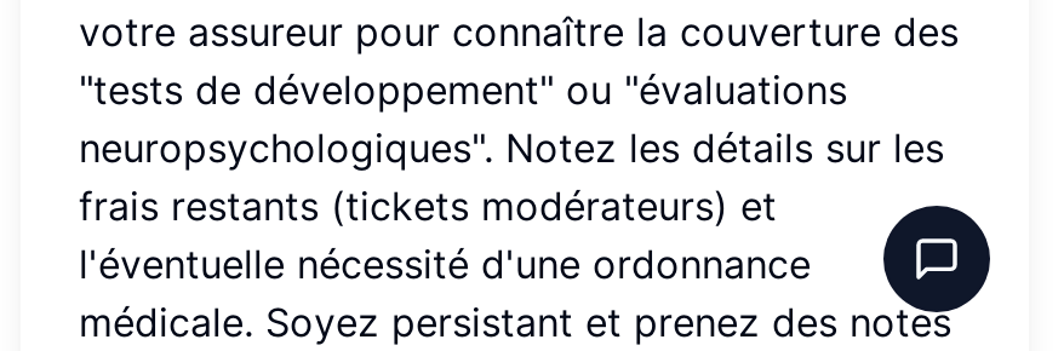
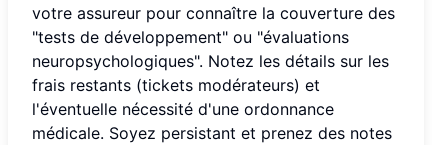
- [image]
